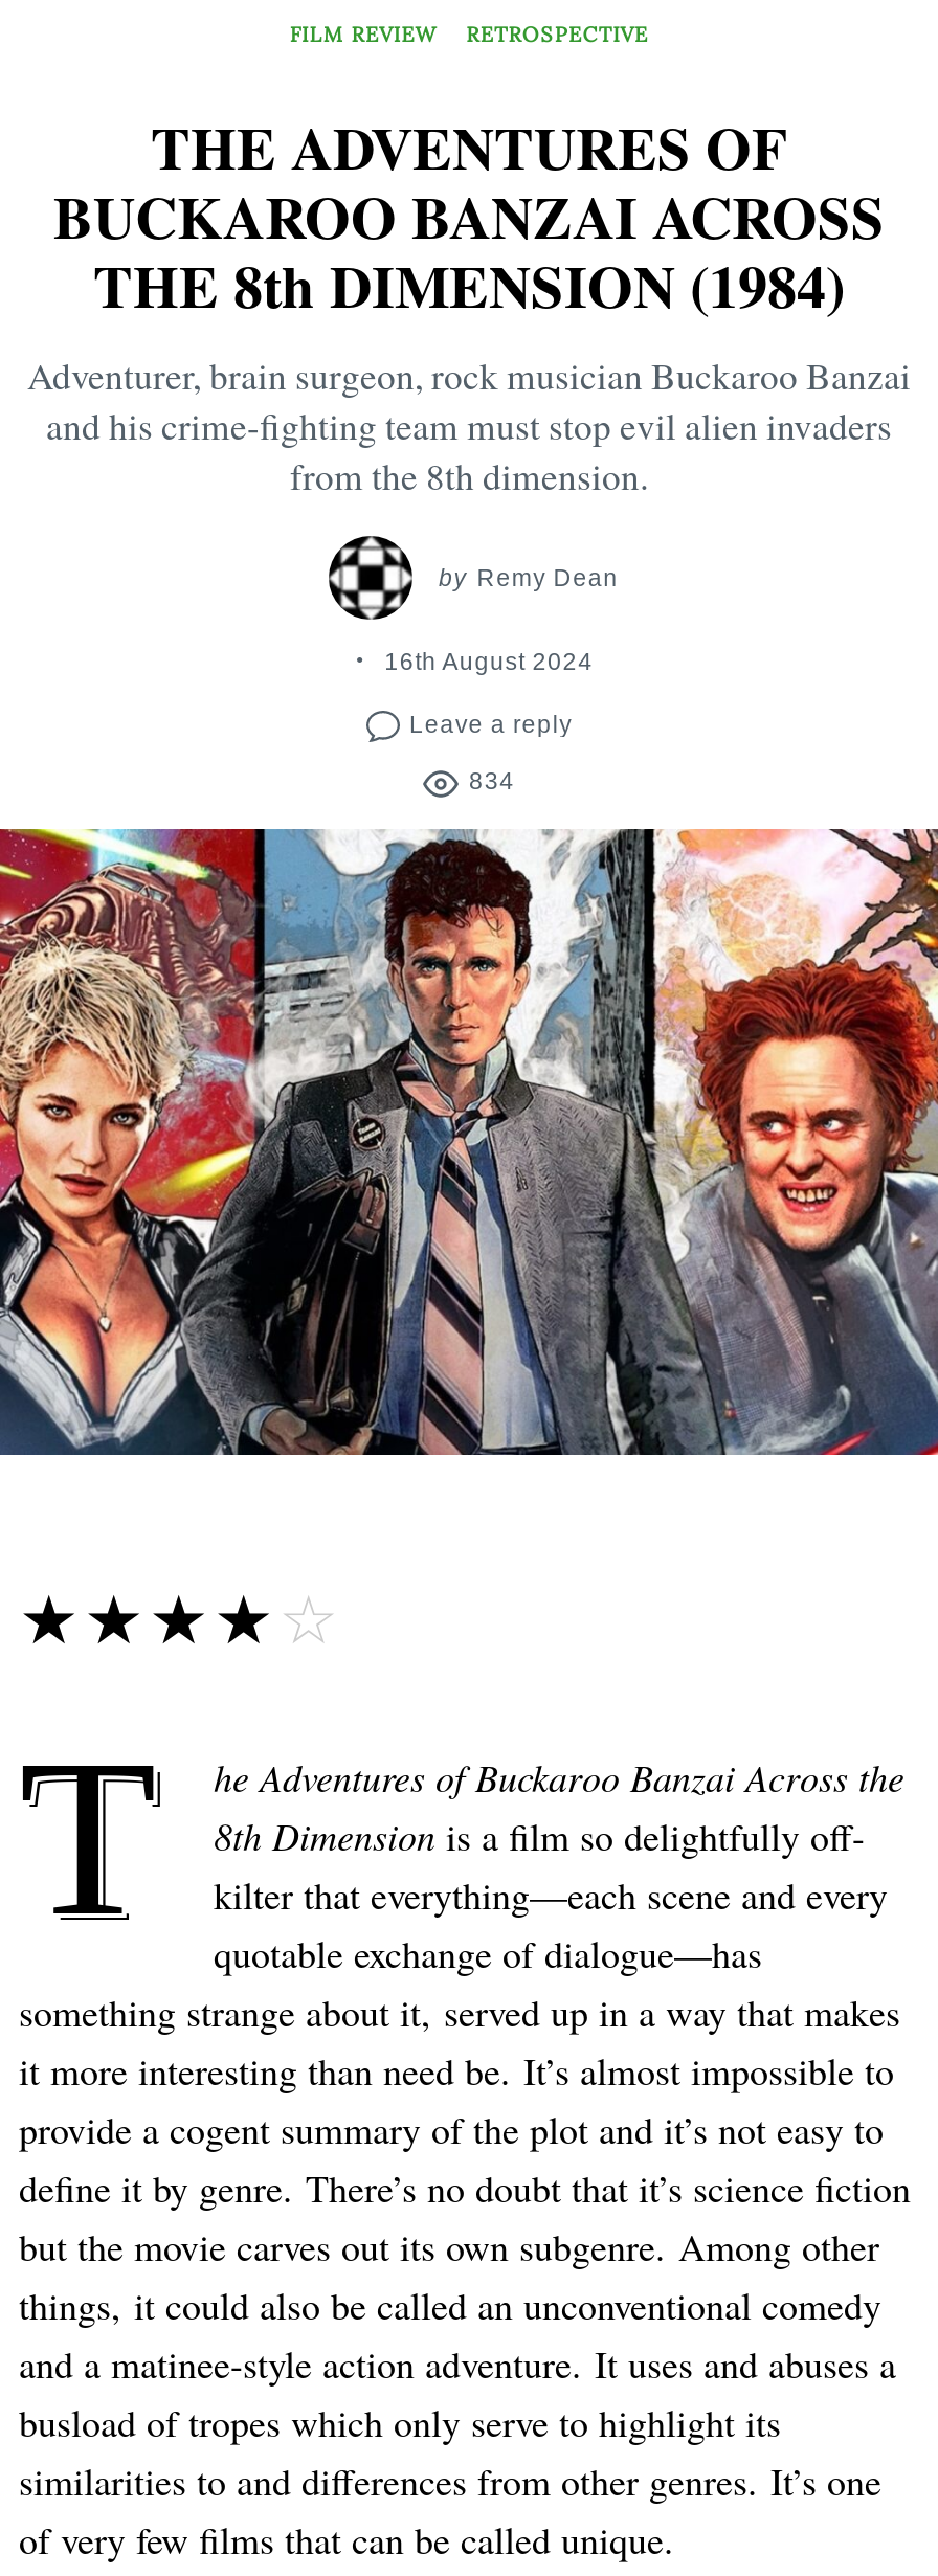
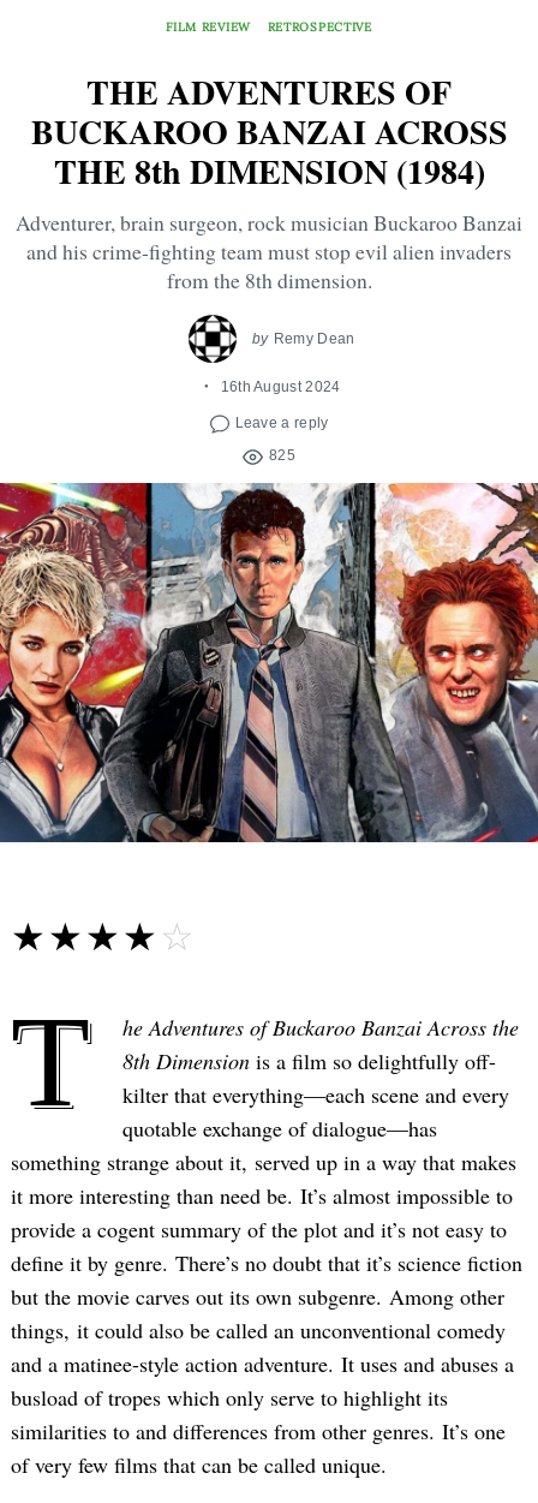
- 834
+ 825
